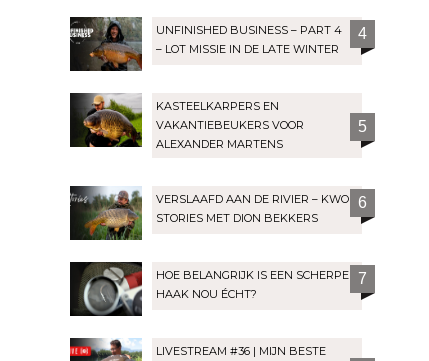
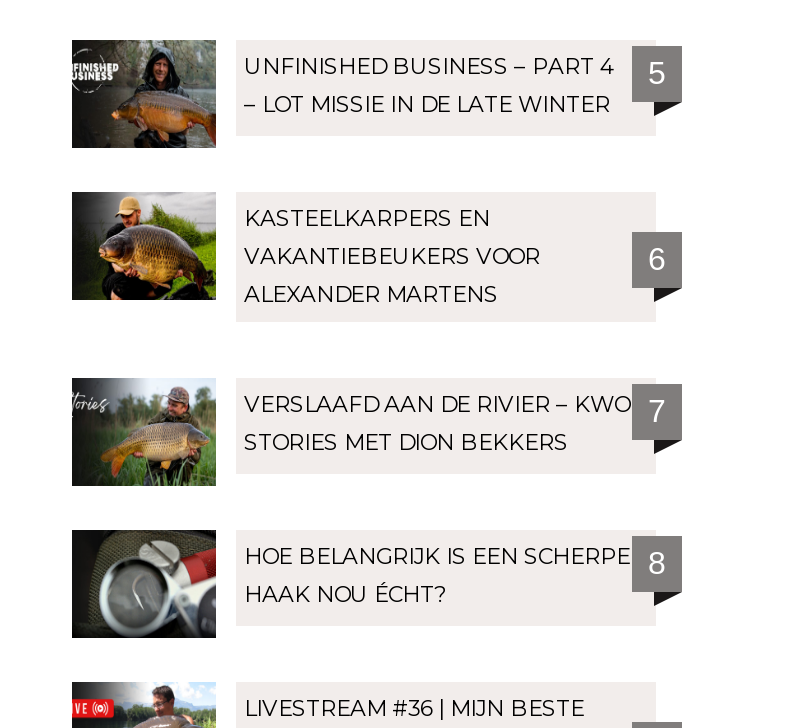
- UNFINISHED BUSINESS – PART 4 4
+ UNFINISHED BUSINESS – PART 4 5

- 5
+ 6

- VERSLAAFD AAN DE RIVIER – KWO 6
+ VERSLAAFD AAN DE RIVIER – KWO 7

- HOE BELANGRIJK IS EEN SCHERPE 7
+ HOE BELANGRIJK IS EEN SCHERPE 8
